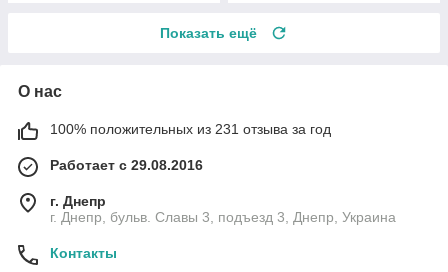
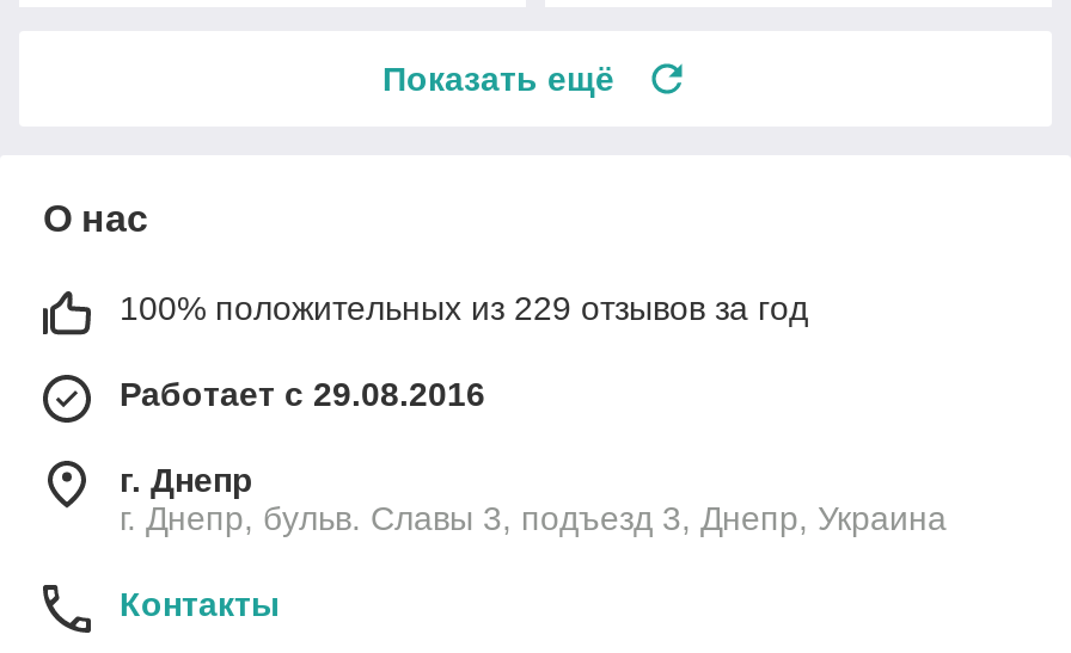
- 100% положительных из 231 отзыва за год
+ 100% положительных из 229 отзывов за год
